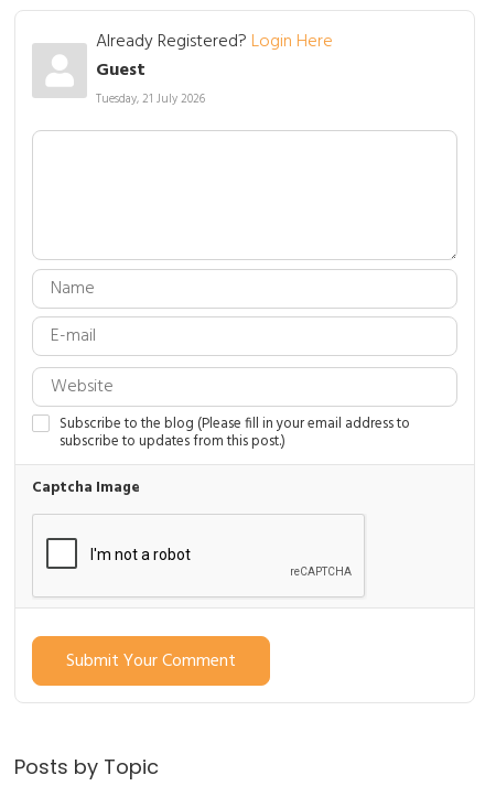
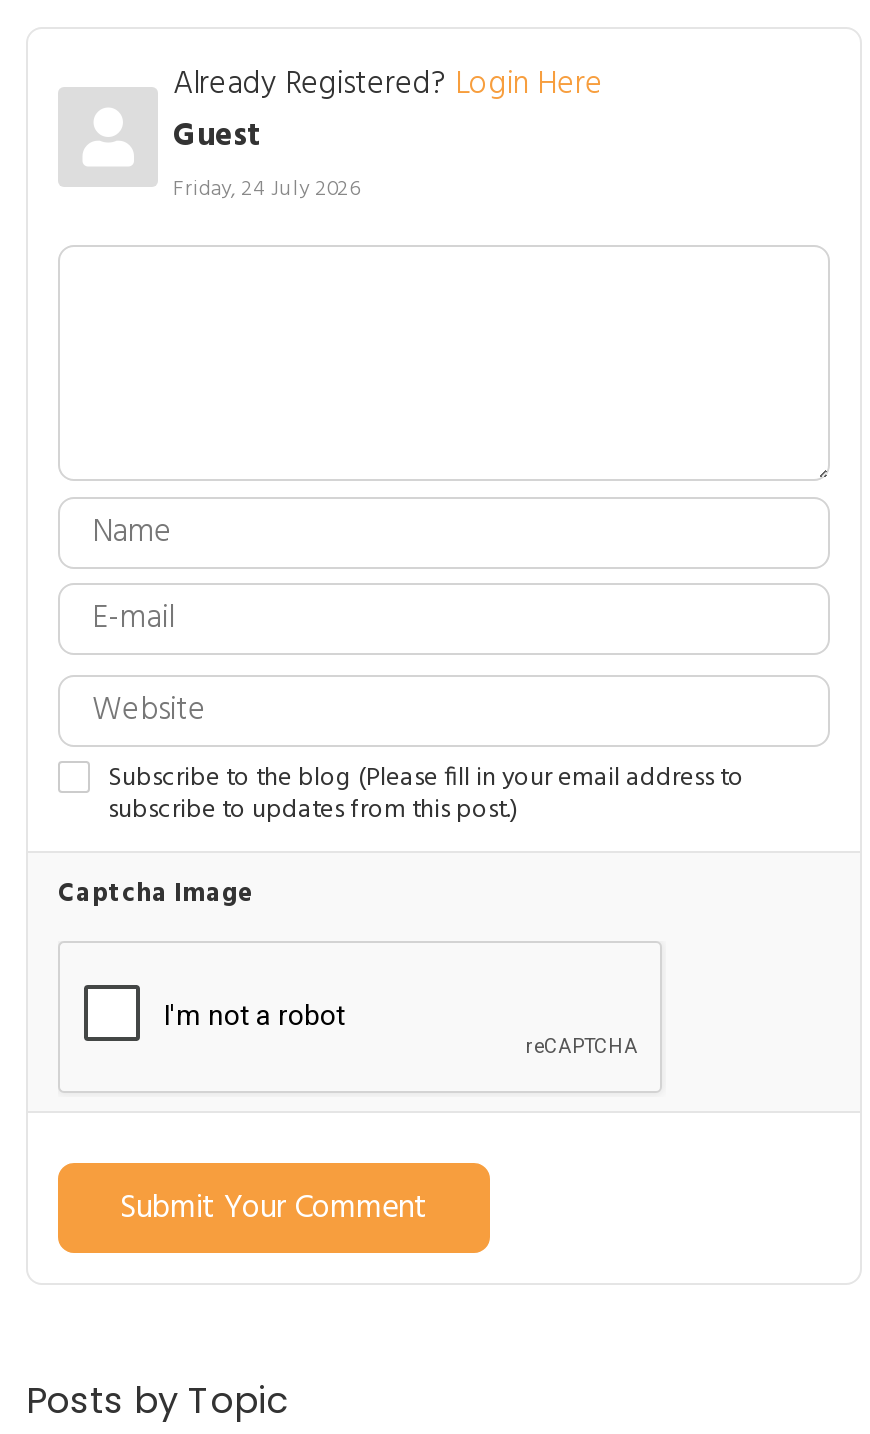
- Tuesday, 21 July 2026
+ Friday, 24 July 2026
